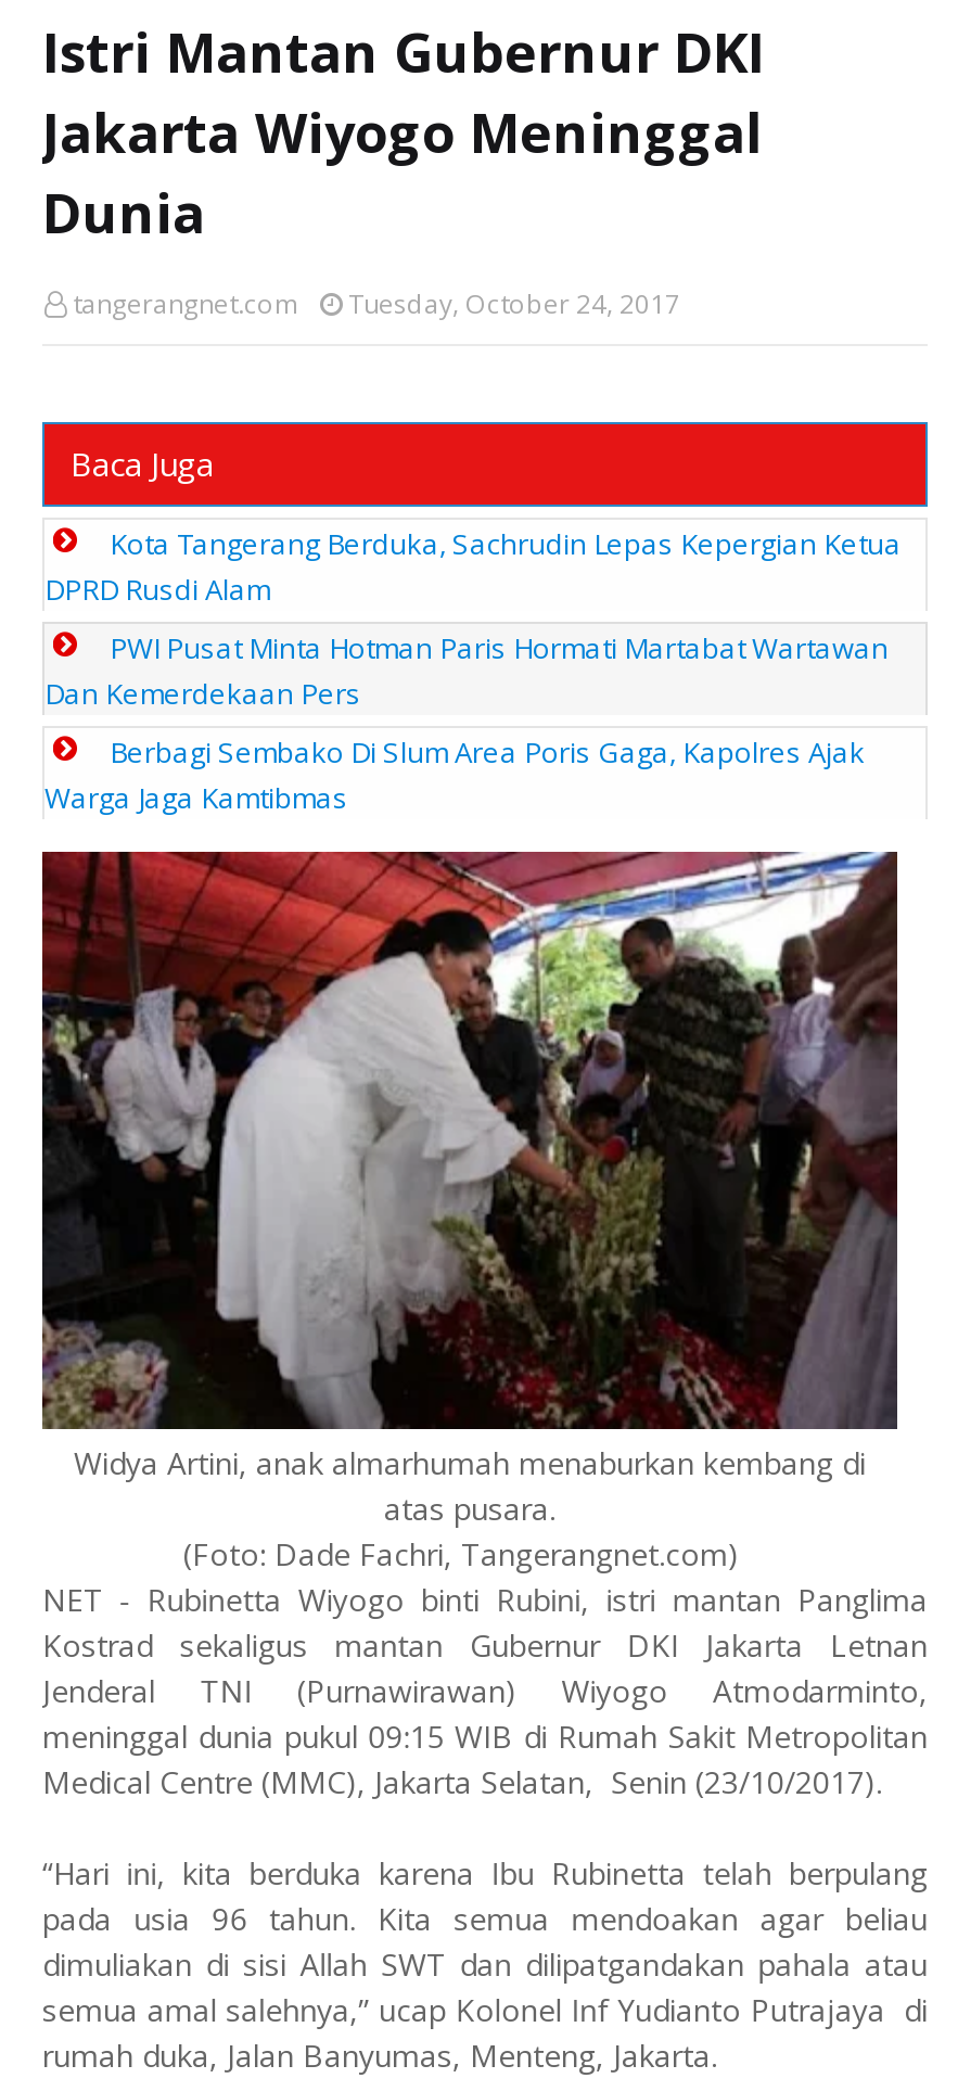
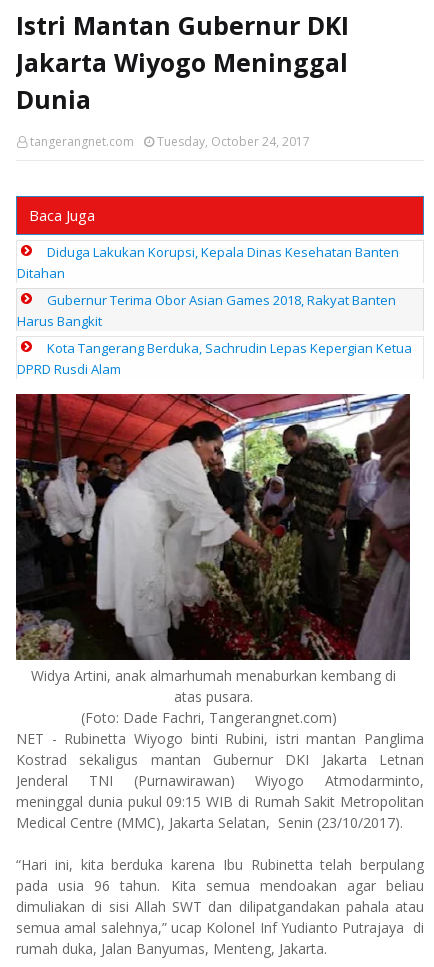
+ Diduga Lakukan Korupsi, Kepala Dinas Kesehatan Banten
+ Ditahan
+ Gubernur Terima Obor Asian Games 2018, Rakyat Banten
+ Harus Bangkit

moved down: Kota Tangerang Berduka, Sachrudin Lepas Kepergian Ketua | DPRD Rusdi Alam

- PWI Pusat Minta Hotman Paris Hormati Martabat Wartawan
- Dan Kemerdekaan Pers
- Berbagi Sembako Di Slum Area Poris Gaga, Kapolres Ajak
- Warga Jaga Kamtibmas
